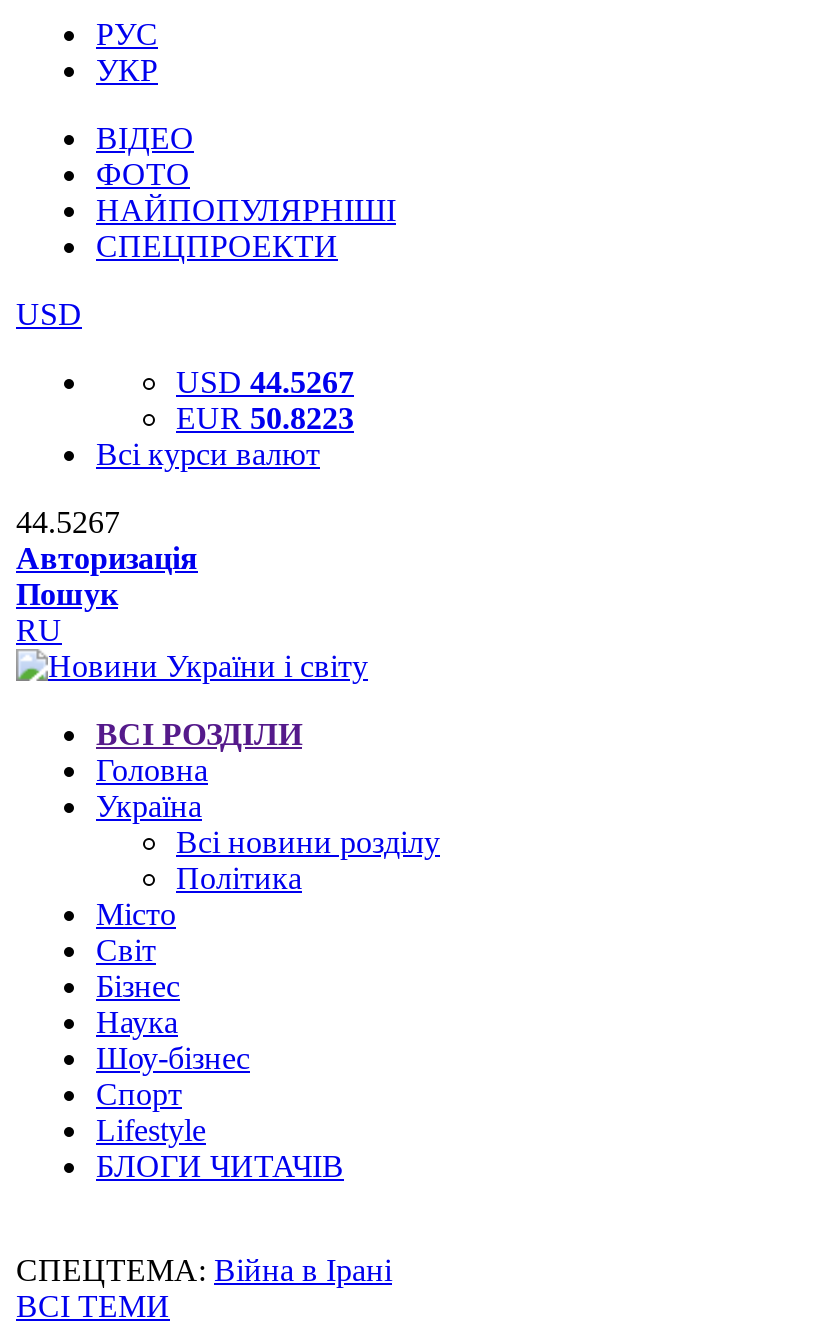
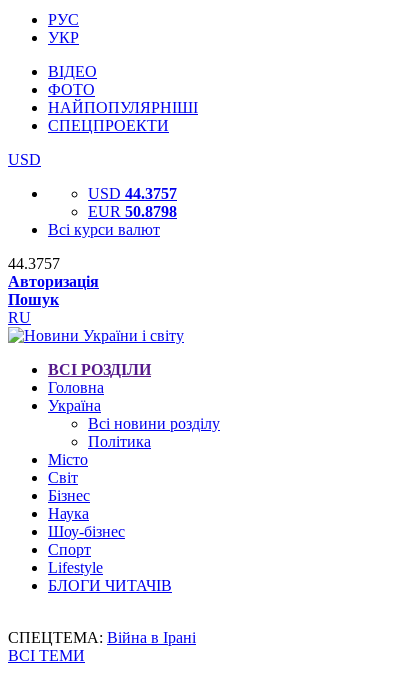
- USD 44.5267
+ USD 44.3757

- EUR 50.8223
+ EUR 50.8798

- 44.5267
+ 44.3757
